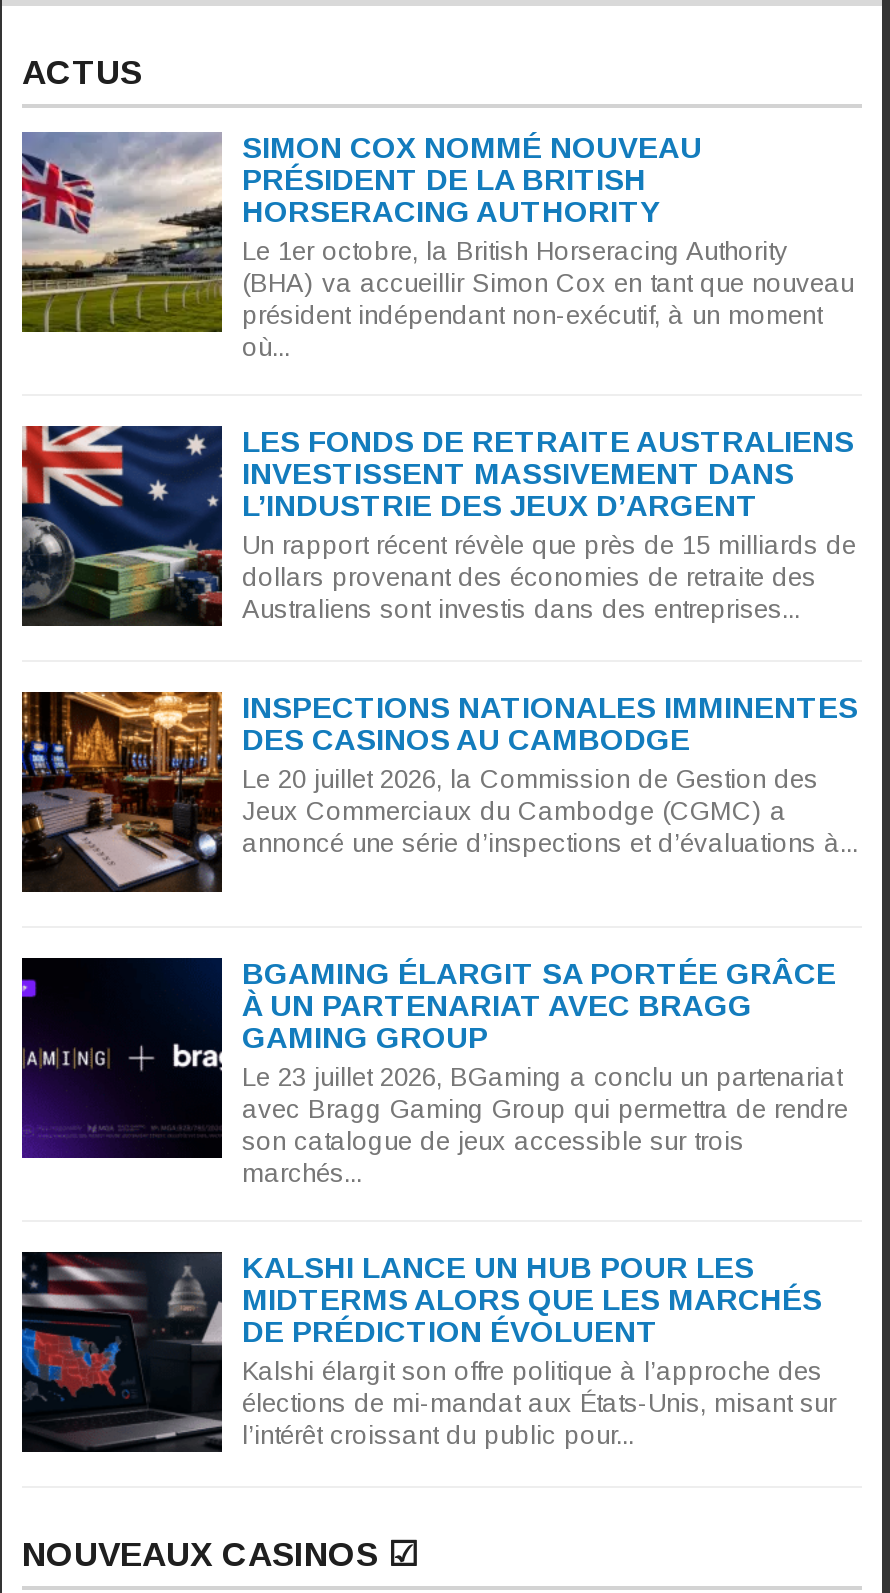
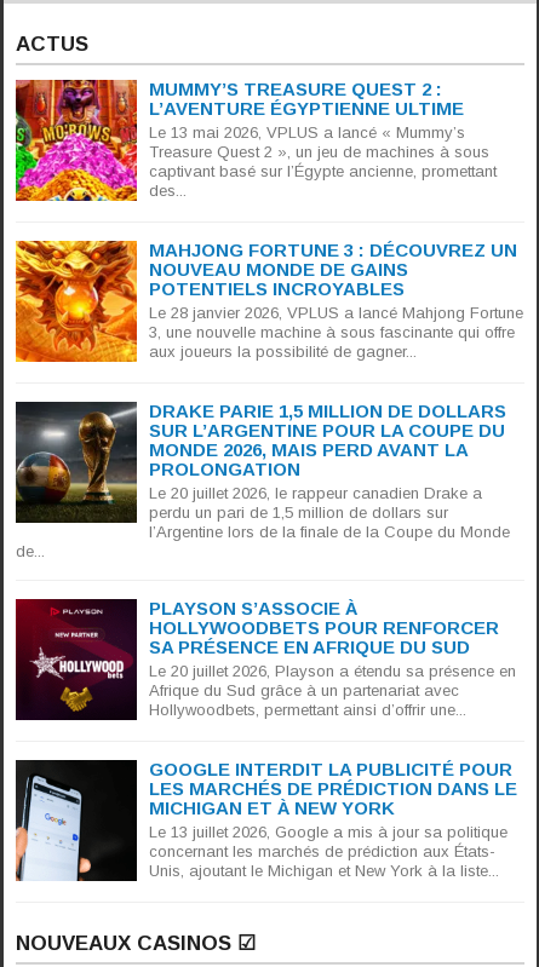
- [image]
- SIMON COX NOMMÉ NOUVEAU
- PRÉSIDENT DE LA BRITISH
- HORSERACING AUTHORITY
- Le 1er octobre, la British Horseracing Authority
- (BHA) va accueillir Simon Cox en tant que nouveau
- président indépendant non-exécutif, à un moment
- où...
+ [image]
+ MUMMY’S TREASURE QUEST 2 :
+ L’AVENTURE ÉGYPTIENNE ULTIME
+ Le 13 mai 2026, VPLUS a lancé « Mummy’s
+ Treasure Quest 2 », un jeu de machines à sous
+ captivant basé sur l’Égypte ancienne, promettant
+ des...

- [image]
- LES FONDS DE RETRAITE AUSTRALIENS
- INVESTISSENT MASSIVEMENT DANS
- L’INDUSTRIE DES JEUX D’ARGENT
- Un rapport récent révèle que près de 15 milliards de
- dollars provenant des économies de retraite des
- Australiens sont investis dans des entreprises...
+ [image]
+ MAHJONG FORTUNE 3 : DÉCOUVREZ UN
+ NOUVEAU MONDE DE GAINS
+ POTENTIELS INCROYABLES
+ Le 28 janvier 2026, VPLUS a lancé Mahjong Fortune
+ 3, une nouvelle machine à sous fascinante qui offre
+ aux joueurs la possibilité de gagner...

- [image]
- INSPECTIONS NATIONALES IMMINENTES
- DES CASINOS AU CAMBODGE
- Le 20 juillet 2026, la Commission de Gestion des
- Jeux Commerciaux du Cambodge (CGMC) a
- annoncé une série d’inspections et d’évaluations à...
+ [image]
+ DRAKE PARIE 1,5 MILLION DE DOLLARS
+ SUR L’ARGENTINE POUR LA COUPE DU
+ MONDE 2026, MAIS PERD AVANT LA
+ PROLONGATION
+ Le 20 juillet 2026, le rappeur canadien Drake a
+ perdu un pari de 1,5 million de dollars sur
+ l’Argentine lors de la finale de la Coupe du Monde
+ de...

- [image]
- BGAMING ÉLARGIT SA PORTÉE GRÂCE
- À UN PARTENARIAT AVEC BRAGG
- GAMING GROUP
- Le 23 juillet 2026, BGaming a conclu un partenariat
- avec Bragg Gaming Group qui permettra de rendre
- son catalogue de jeux accessible sur trois
- marchés...
+ [image]
+ PLAYSON S’ASSOCIE À
+ HOLLYWOODBETS POUR RENFORCER
+ SA PRÉSENCE EN AFRIQUE DU SUD
+ Le 20 juillet 2026, Playson a étendu sa présence en
+ Afrique du Sud grâce à un partenariat avec
+ Hollywoodbets, permettant ainsi d’offrir une...

- [image]
- KALSHI LANCE UN HUB POUR LES
- MIDTERMS ALORS QUE LES MARCHÉS
- DE PRÉDICTION ÉVOLUENT
- Kalshi élargit son offre politique à l’approche des
- élections de mi-mandat aux États-Unis, misant sur
- l’intérêt croissant du public pour...
+ [image]
+ GOOGLE INTERDIT LA PUBLICITÉ POUR
+ LES MARCHÉS DE PRÉDICTION DANS LE
+ MICHIGAN ET À NEW YORK
+ Le 13 juillet 2026, Google a mis à jour sa politique
+ concernant les marchés de prédiction aux États-
+ Unis, ajoutant le Michigan et New York à la liste...
